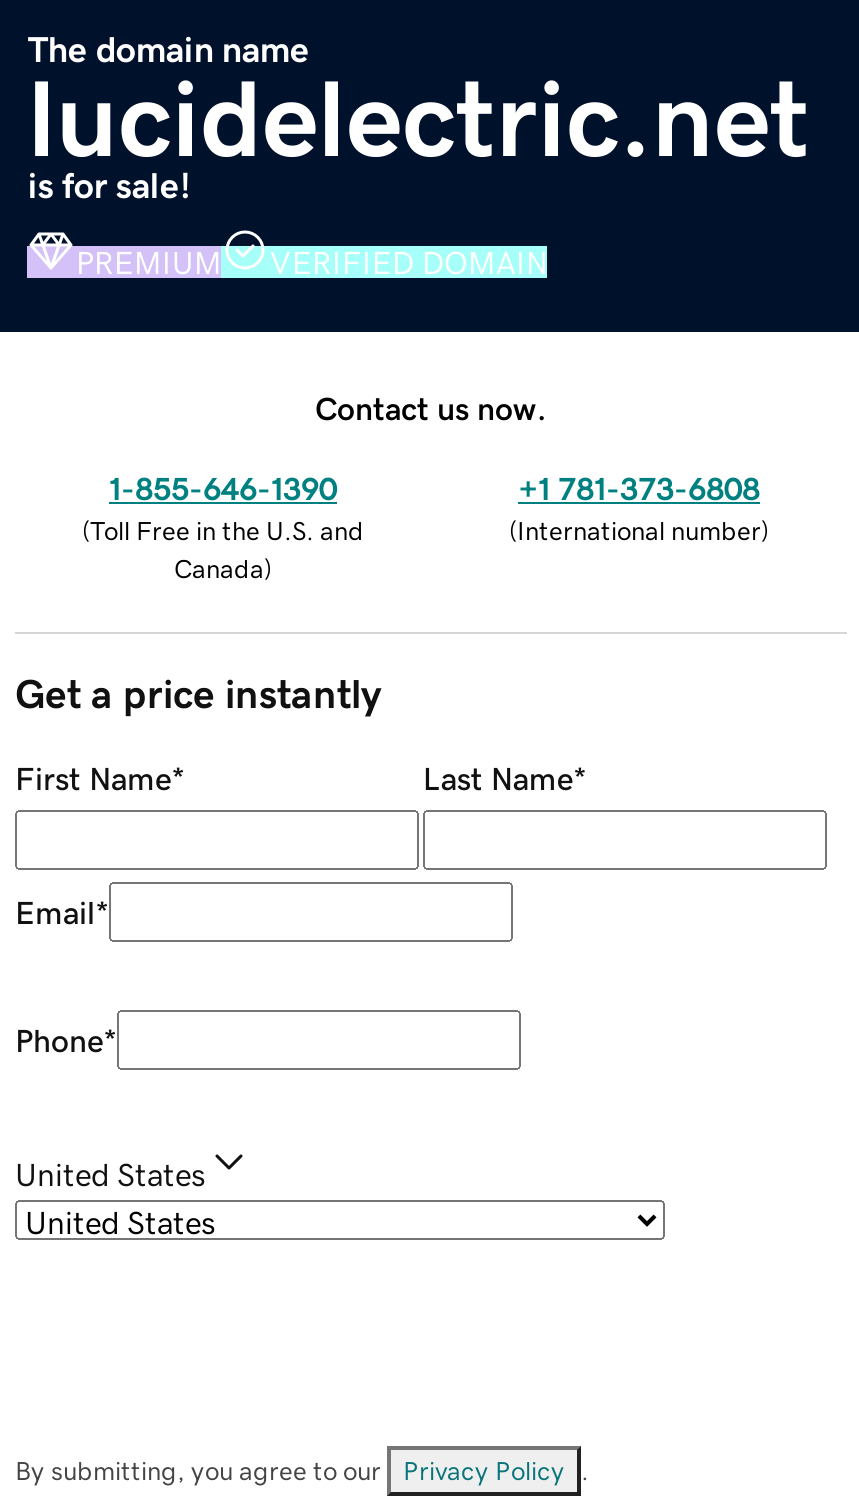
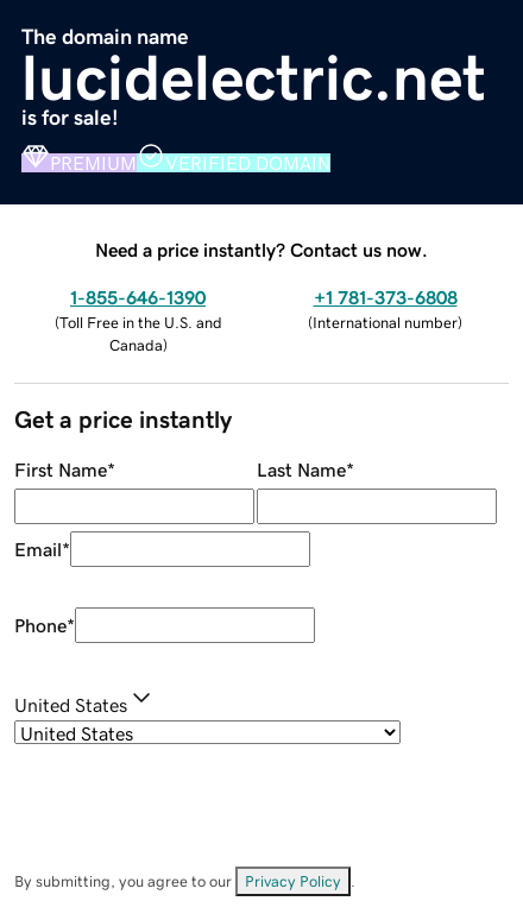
- Contact us now.
+ Need a price instantly? Contact us now.
